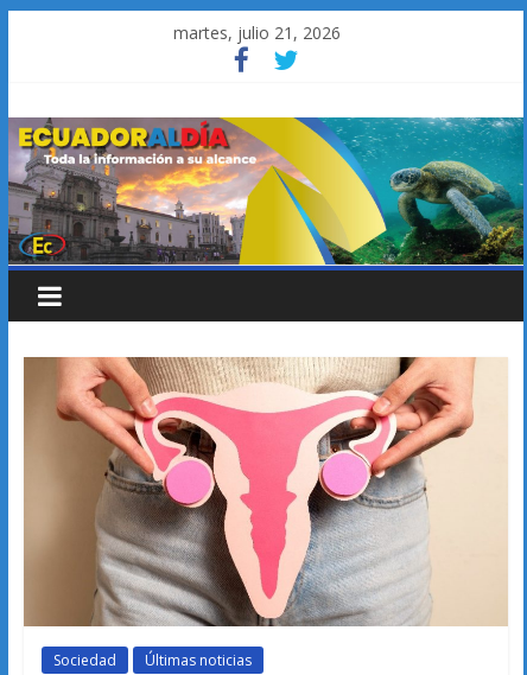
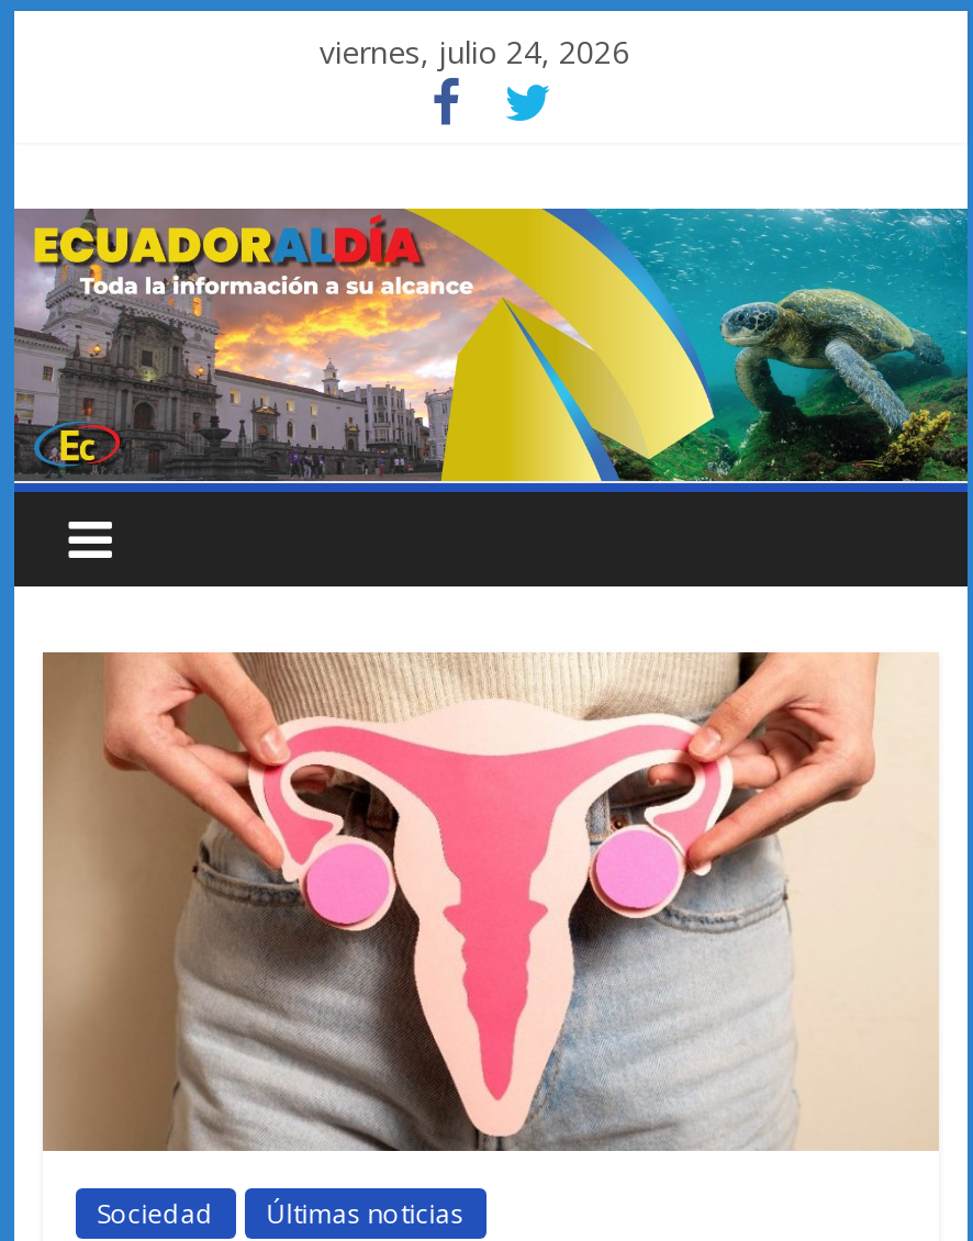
- martes, julio 21, 2026
+ viernes, julio 24, 2026
